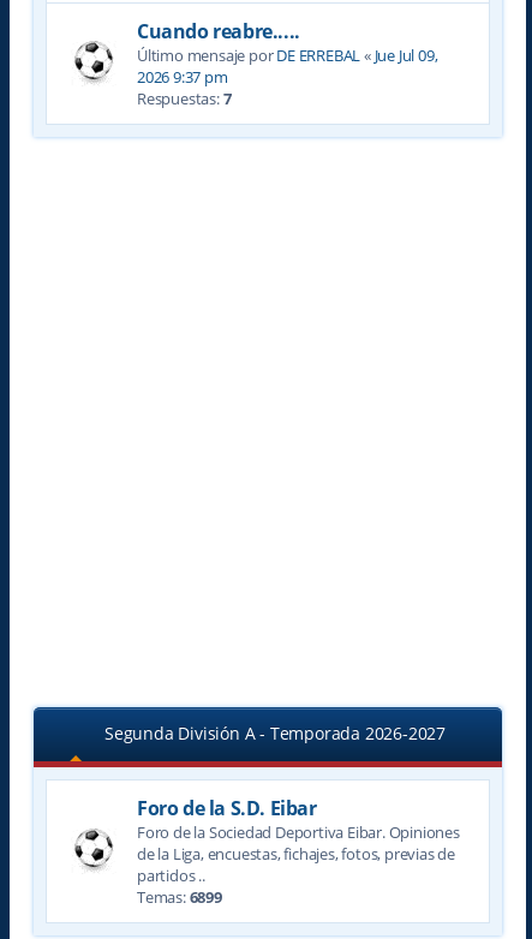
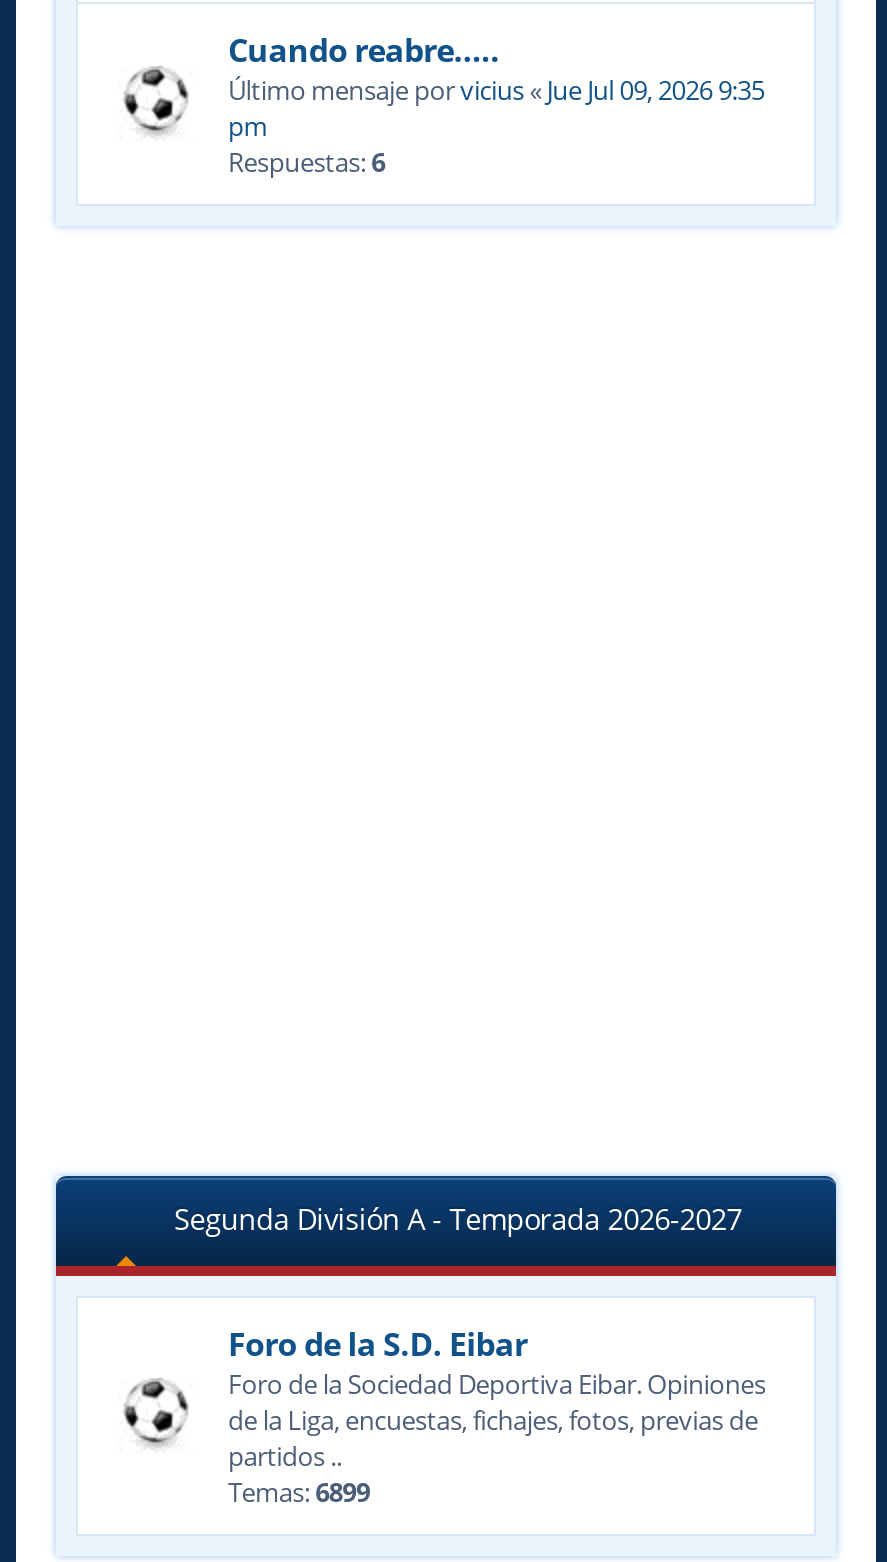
- Último mensaje porDE ERREBAL «Jue Jul 09,
- 2026 9:37 pm
- Respuestas: 7
+ Último mensaje porvicius «Jue Jul 09, 2026 9:35
+ pm
+ Respuestas: 6
